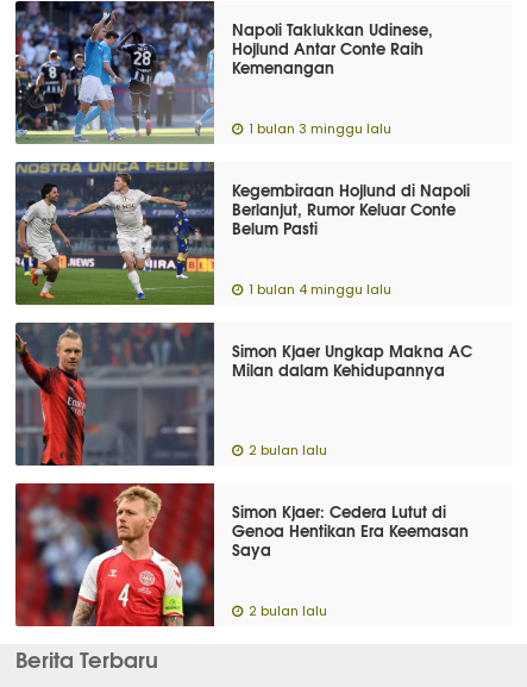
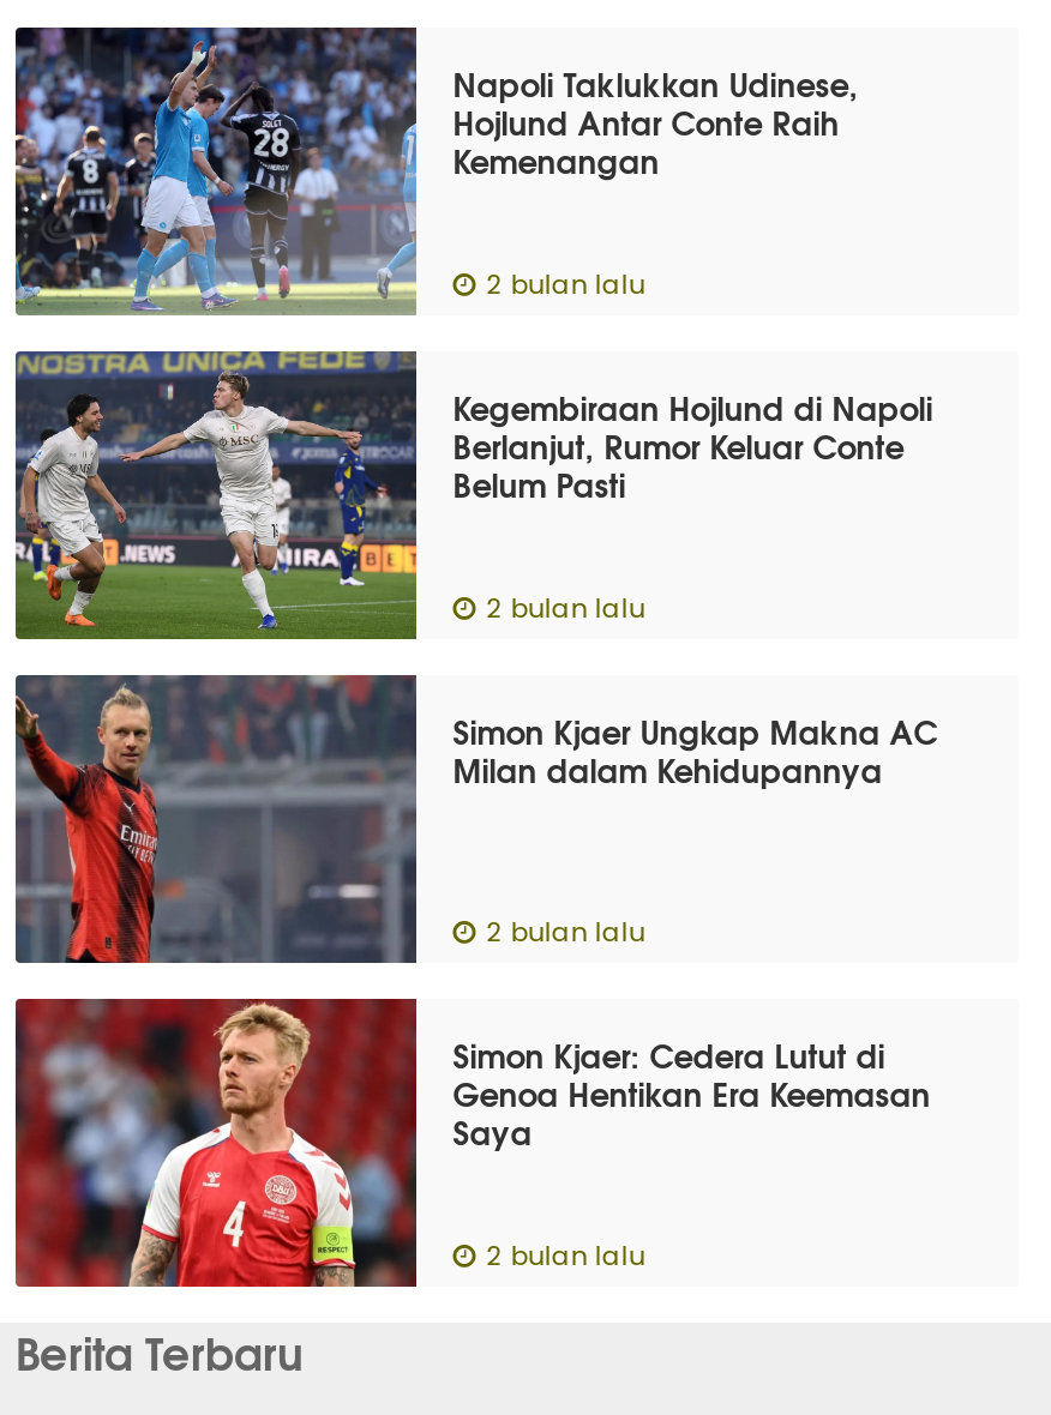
- 1 bulan 3 minggu lalu
+ 2 bulan lalu

- 1 bulan 4 minggu lalu
+ 2 bulan lalu
